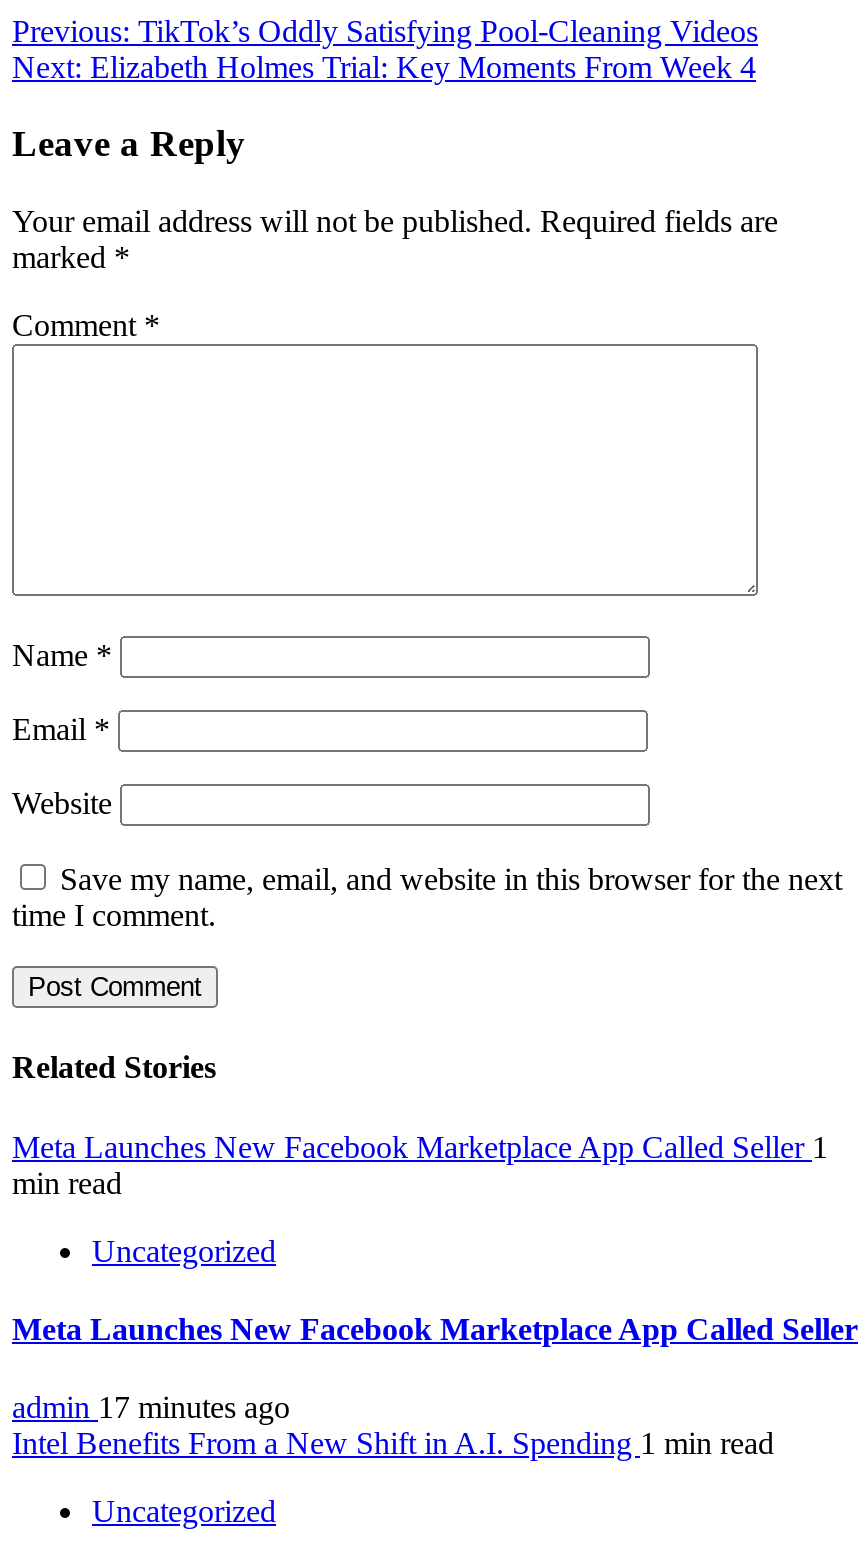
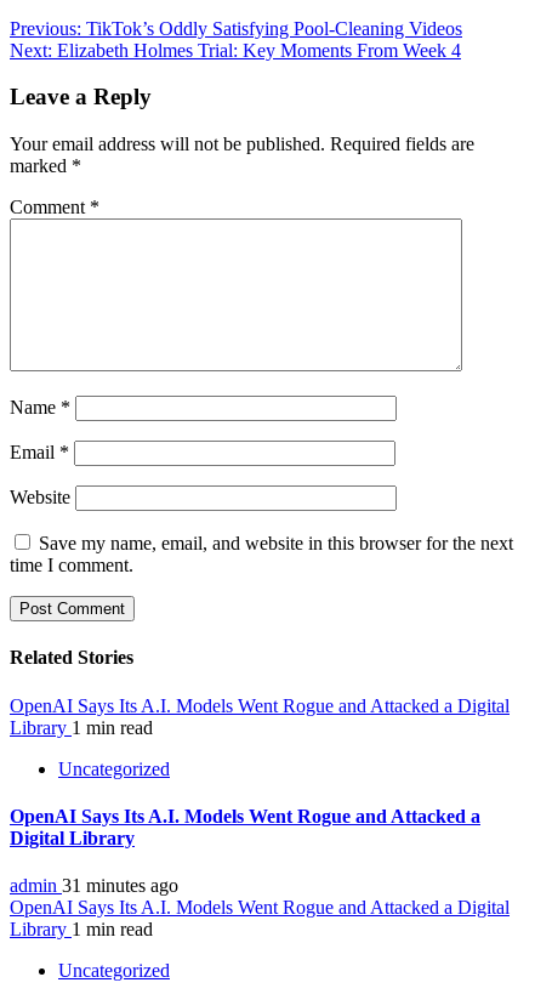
- Meta Launches New Facebook Marketplace App Called Seller 1
- min read
+ OpenAI Says Its A.I. Models Went Rogue and Attacked a Digital
+ Library 1 min read

- Meta Launches New Facebook Marketplace App Called Seller
+ OpenAI Says Its A.I. Models Went Rogue and Attacked a
+ Digital Library

- admin 17 minutes ago
- Intel Benefits From a New Shift in A.I. Spending 1 min read
+ admin 31 minutes ago
+ OpenAI Says Its A.I. Models Went Rogue and Attacked a Digital
+ Library 1 min read
